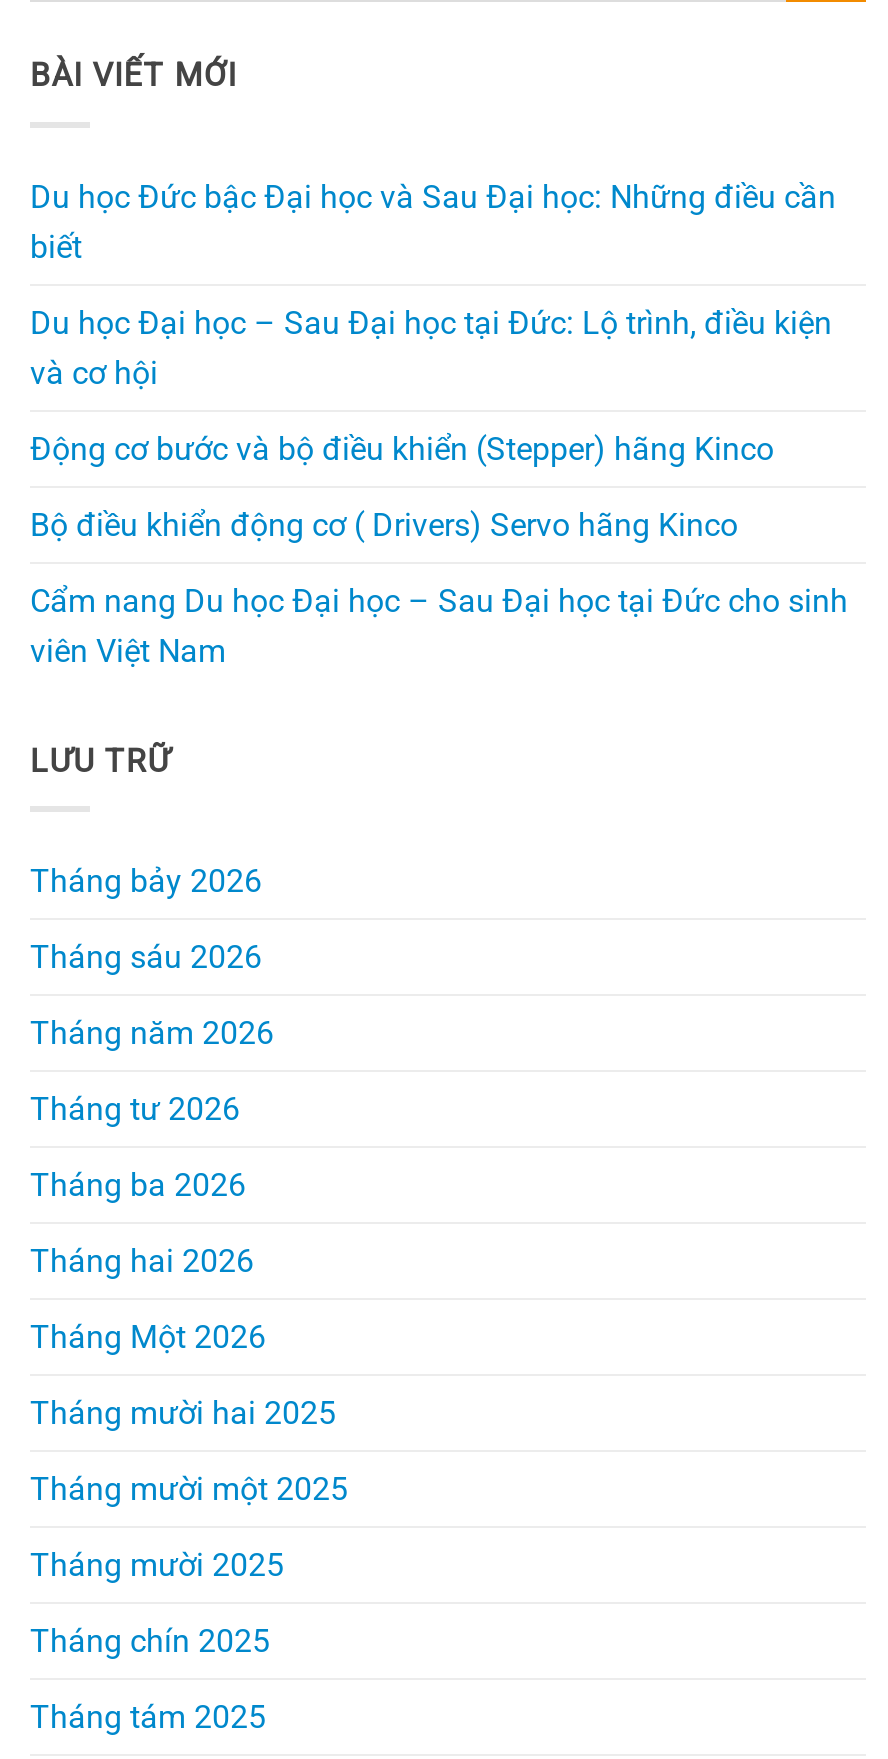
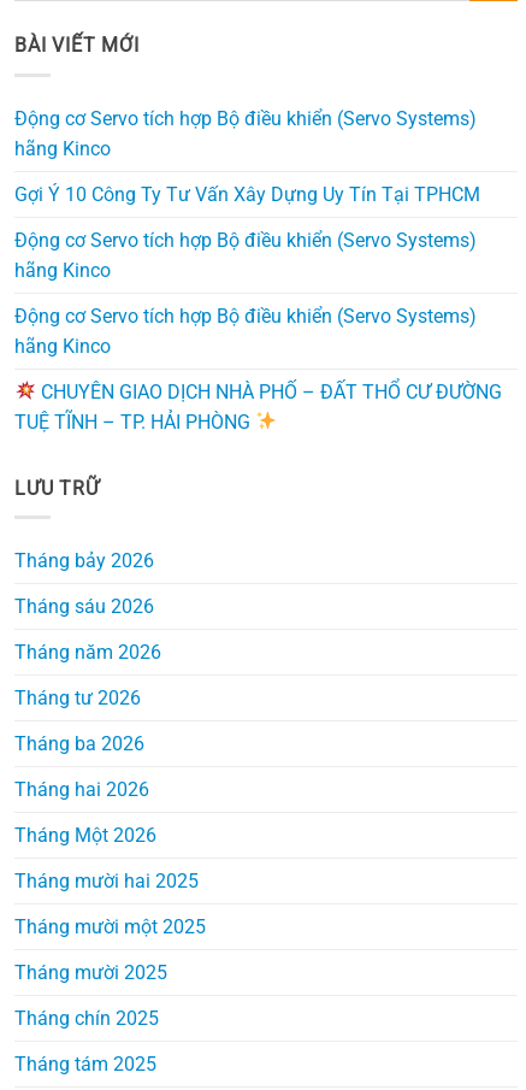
- Du học Đức bậc Đại học và Sau Đại học: Những điều cần
- biết
+ Động cơ Servo tích hợp Bộ điều khiển (Servo Systems)
+ hãng Kinco

- Du học Đại học – Sau Đại học tại Đức: Lộ trình, điều kiện
- và cơ hội
+ Gợi Ý 10 Công Ty Tư Vấn Xây Dựng Uy Tín Tại TPHCM

- Động cơ bước và bộ điều khiển (Stepper) hãng Kinco
+ Động cơ Servo tích hợp Bộ điều khiển (Servo Systems)
+ hãng Kinco

- Bộ điều khiển động cơ ( Drivers) Servo hãng Kinco
+ Động cơ Servo tích hợp Bộ điều khiển (Servo Systems)
+ hãng Kinco

- Cẩm nang Du học Đại học – Sau Đại học tại Đức cho sinh
- viên Việt Nam
+ CHUYÊN GIAO DỊCH NHÀ PHỐ – ĐẤT THỔ CƯ ĐƯỜNG
+ TUỆ TĨNH – TP. HẢI PHÒNG
